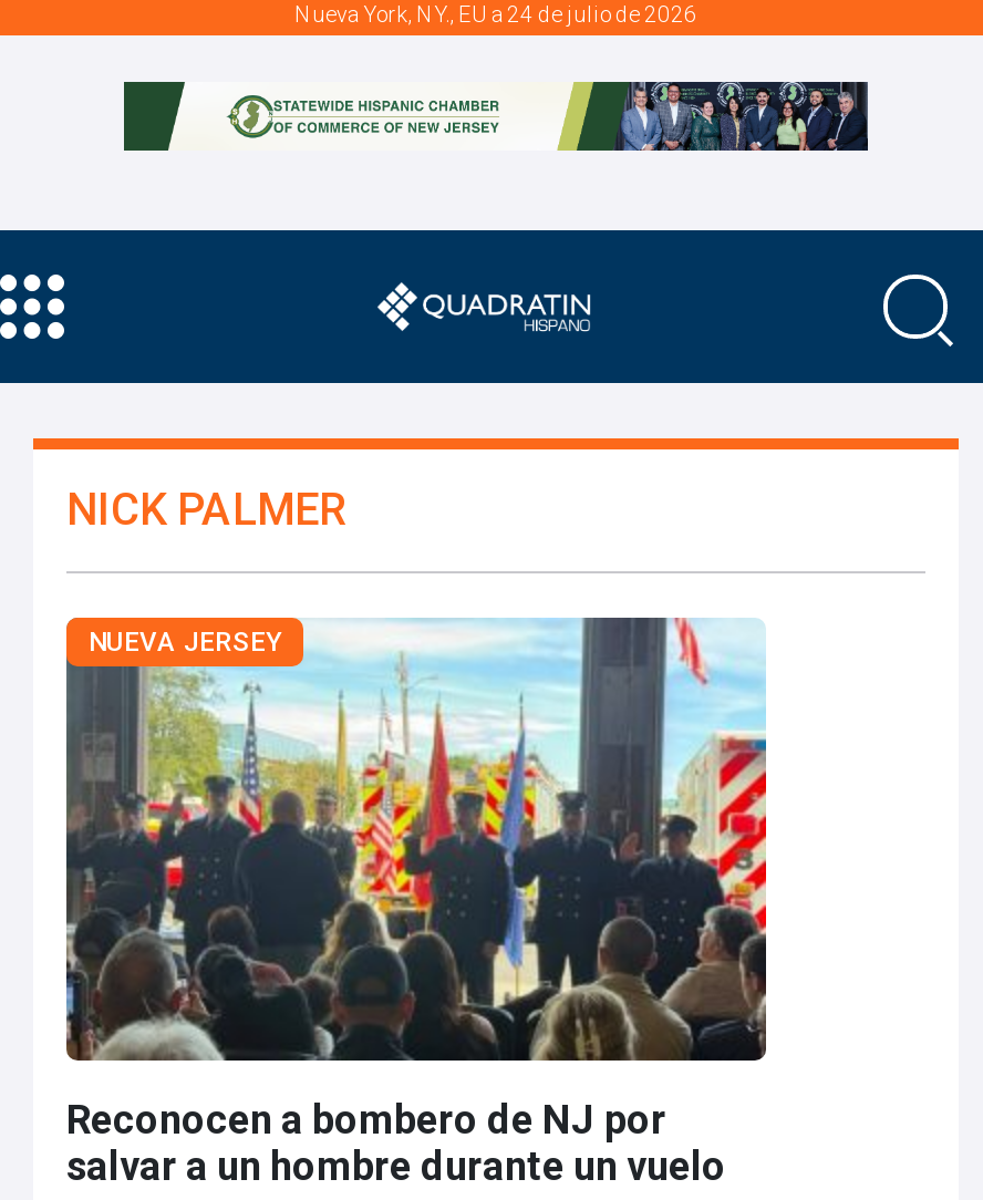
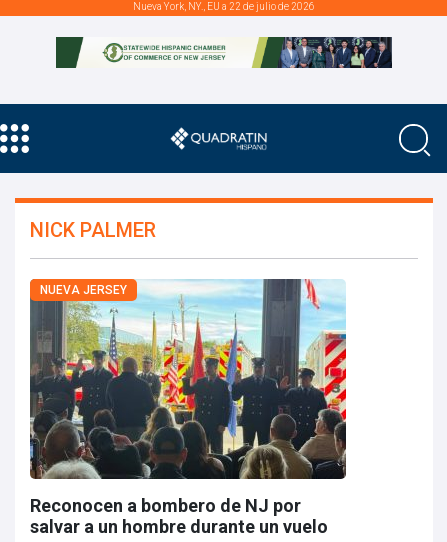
- Nueva York, NY., EU a 24 de julio de 2026
+ Nueva York, NY., EU a 22 de julio de 2026
